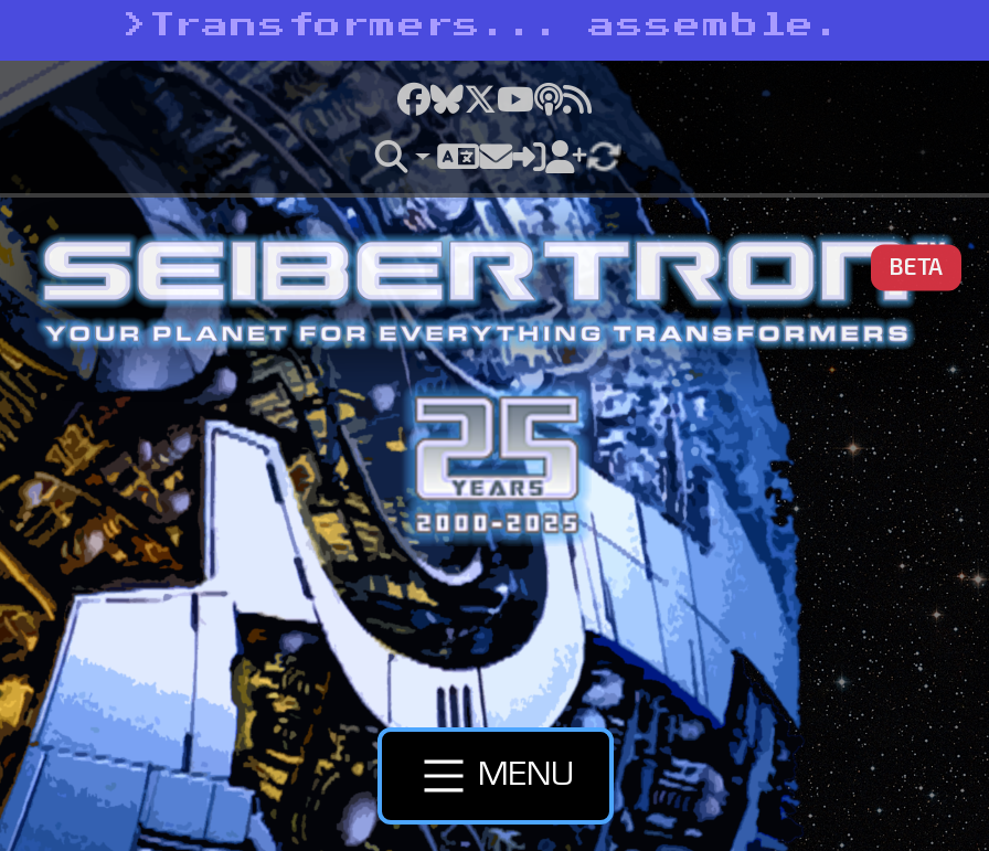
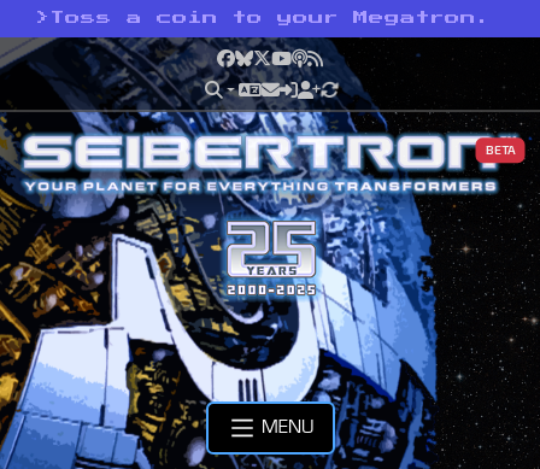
- > Transformers... assemble.
+ > Toss a coin to your Megatron.
